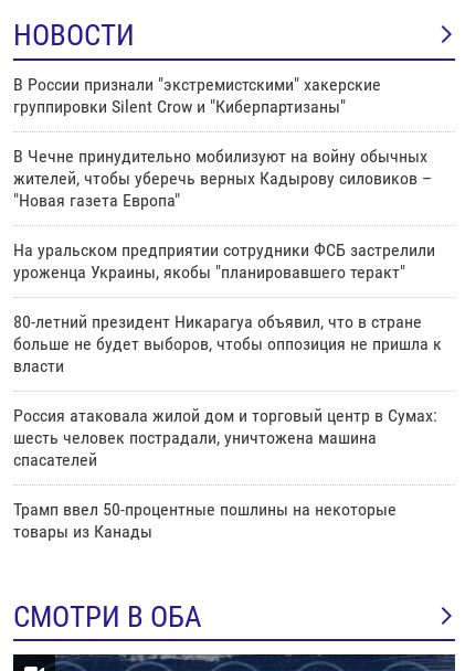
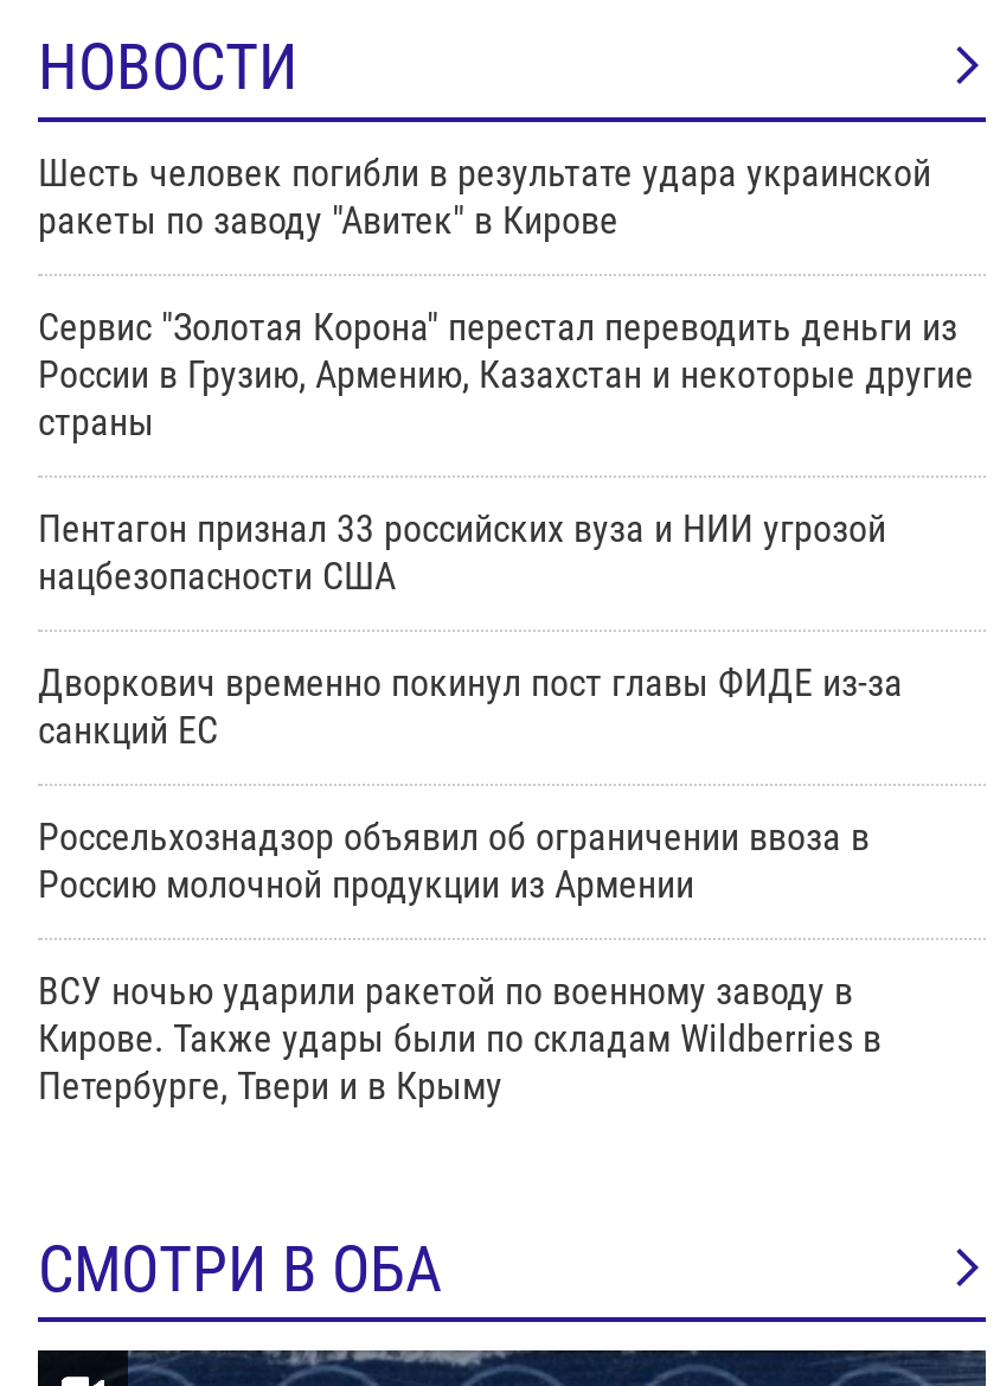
- В России признали "экстремистскими" хакерские
- группировки Silent Crow и "Киберпартизаны"
+ Шесть человек погибли в результате удара украинской
+ ракеты по заводу "Авитек" в Кирове

- В Чечне принудительно мобилизуют на войну обычных
- жителей, чтобы уберечь верных Кадырову силовиков –
- "Новая газета Европа"
+ Сервис "Золотая Корона" перестал переводить деньги из
+ России в Грузию, Армению, Казахстан и некоторые другие
+ страны

- На уральском предприятии сотрудники ФСБ застрелили
- уроженца Украины, якобы "планировавшего теракт"
+ Пентагон признал 33 российских вуза и НИИ угрозой
+ нацбезопасности США

- 80-летний президент Никарагуа объявил, что в стране
- больше не будет выборов, чтобы оппозиция не пришла к
- власти
+ Дворкович временно покинул пост главы ФИДЕ из-за
+ санкций ЕС

- Россия атаковала жилой дом и торговый центр в Сумах:
- шесть человек пострадали, уничтожена машина
- спасателей
+ Россельхознадзор объявил об ограничении ввоза в
+ Россию молочной продукции из Армении

- Трамп ввел 50-процентные пошлины на некоторые
- товары из Канады
+ ВСУ ночью ударили ракетой по военному заводу в
+ Кирове. Также удары были по складам Wildberries в
+ Петербурге, Твери и в Крыму
